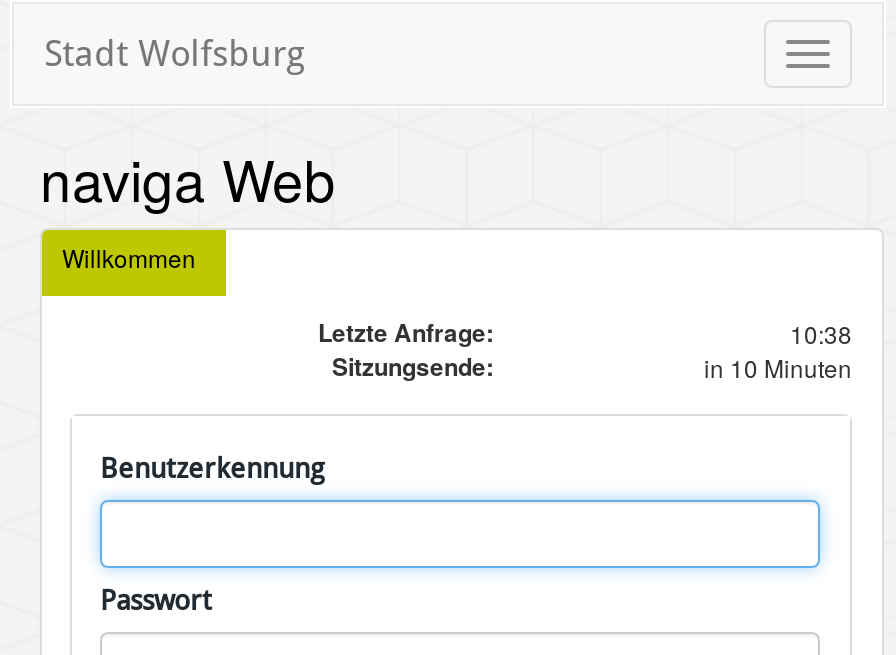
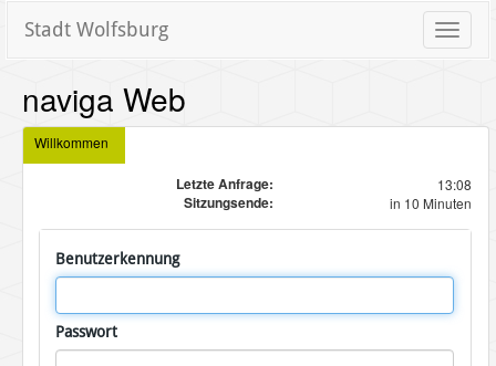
- 10:38
+ 13:08
